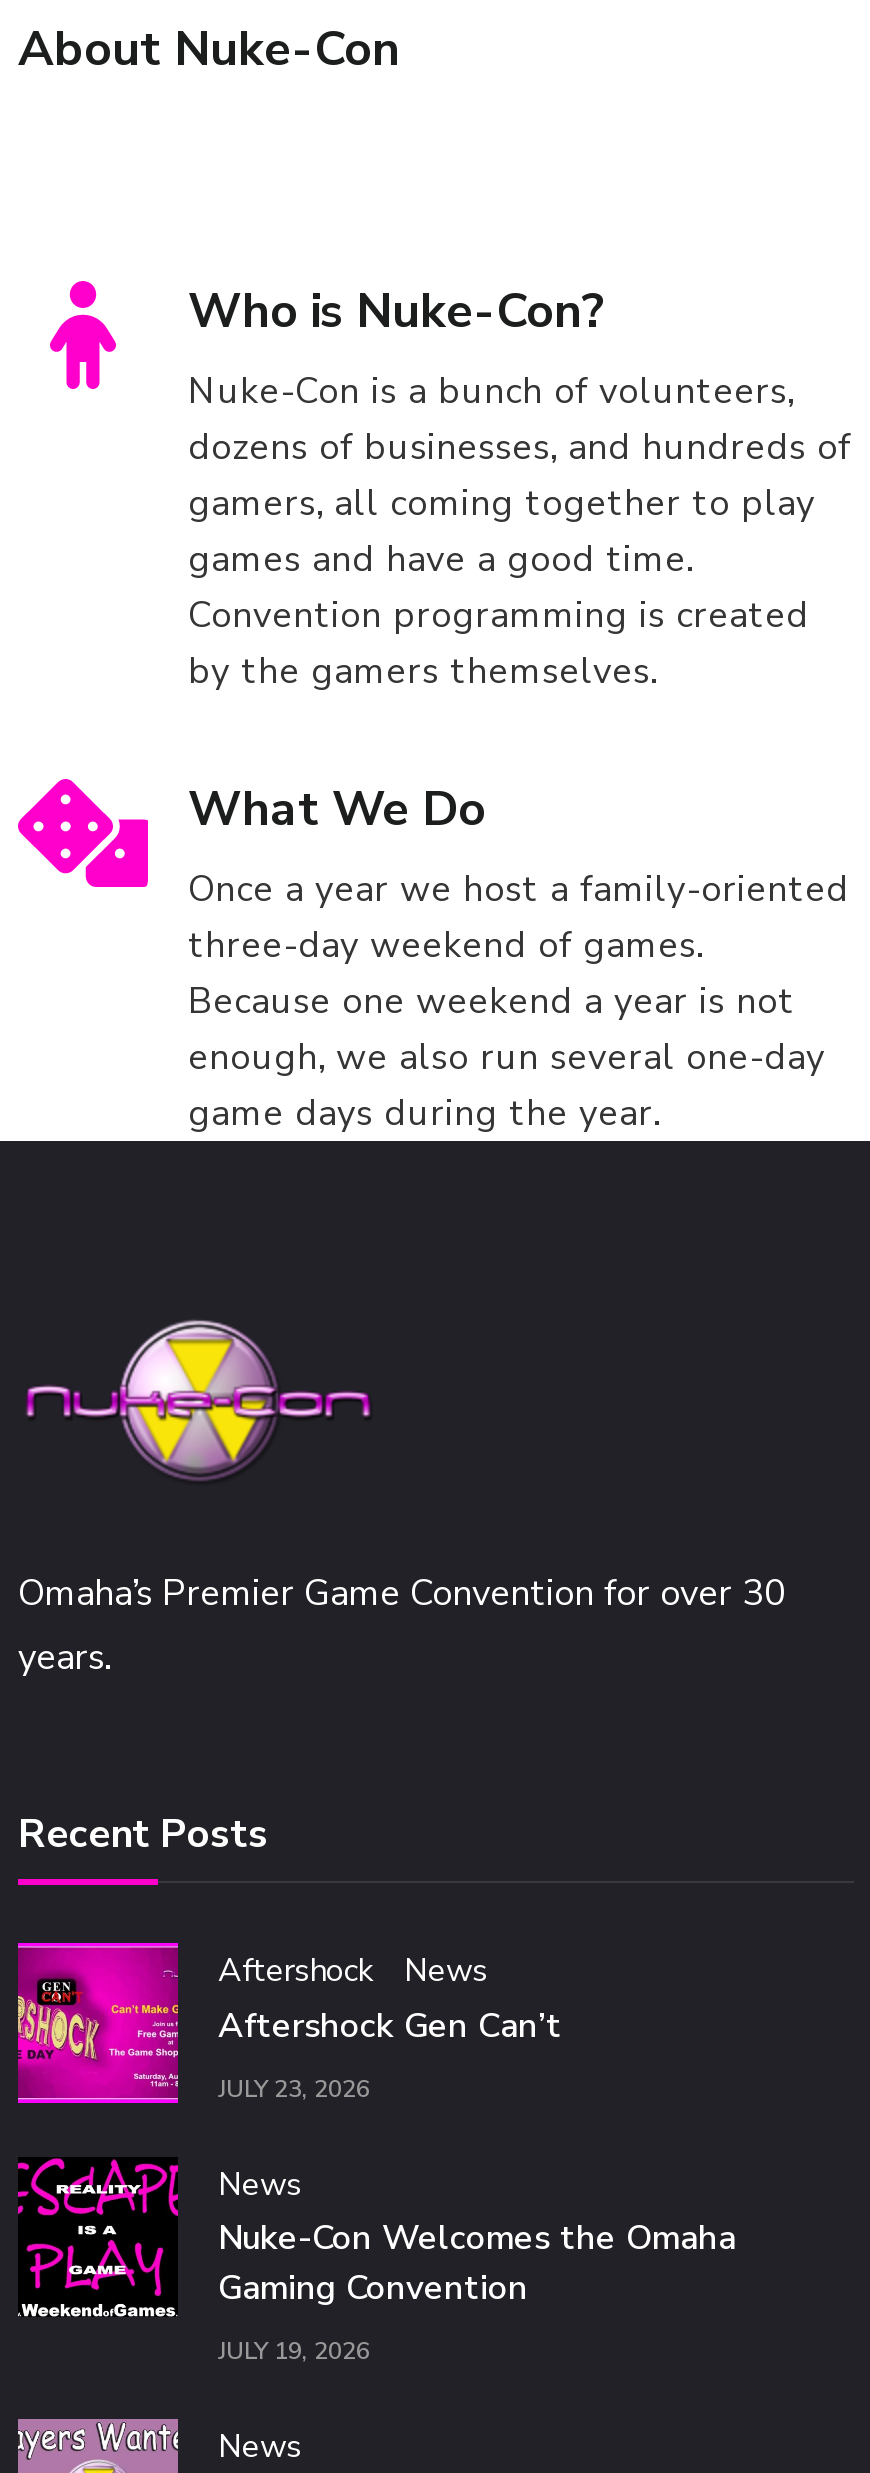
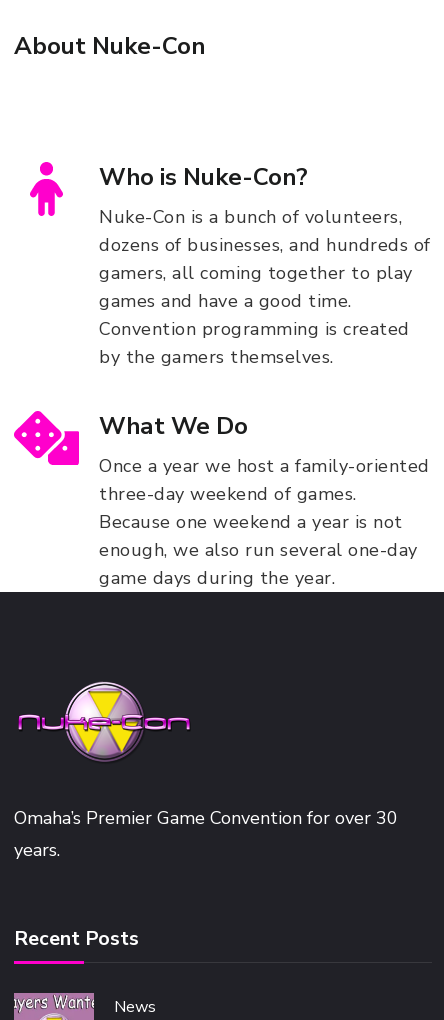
- [image]
- Aftershock
- News
- Aftershock Gen Can’t
- JULY 23, 2026
- News
- Nuke-Con Welcomes the Omaha
- Gaming Convention
- JULY 19, 2026

- [image]
